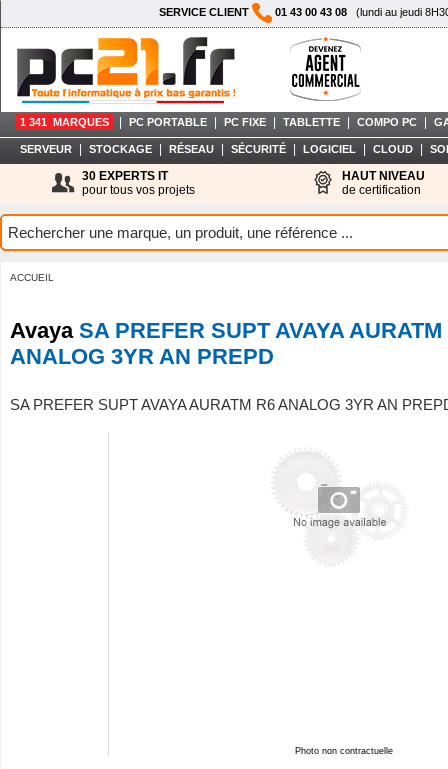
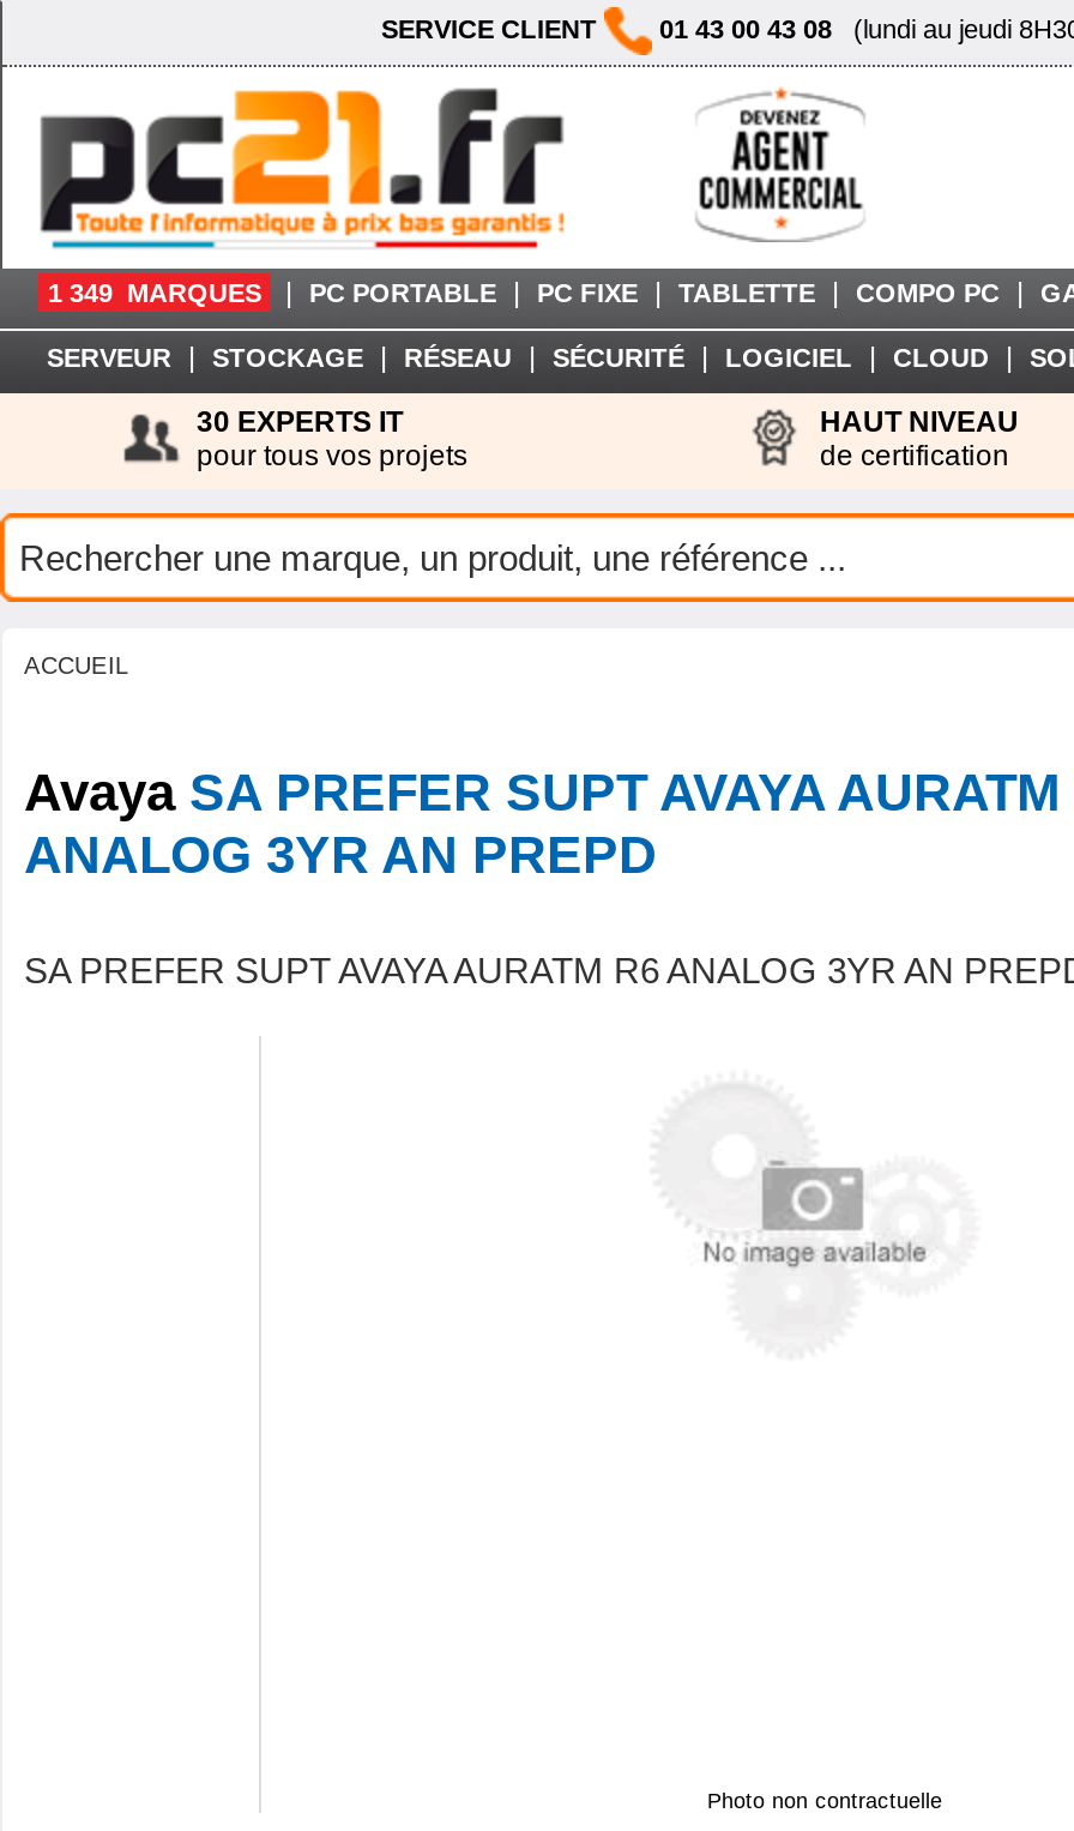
- 1 341 MARQUES
+ 1 349 MARQUES
